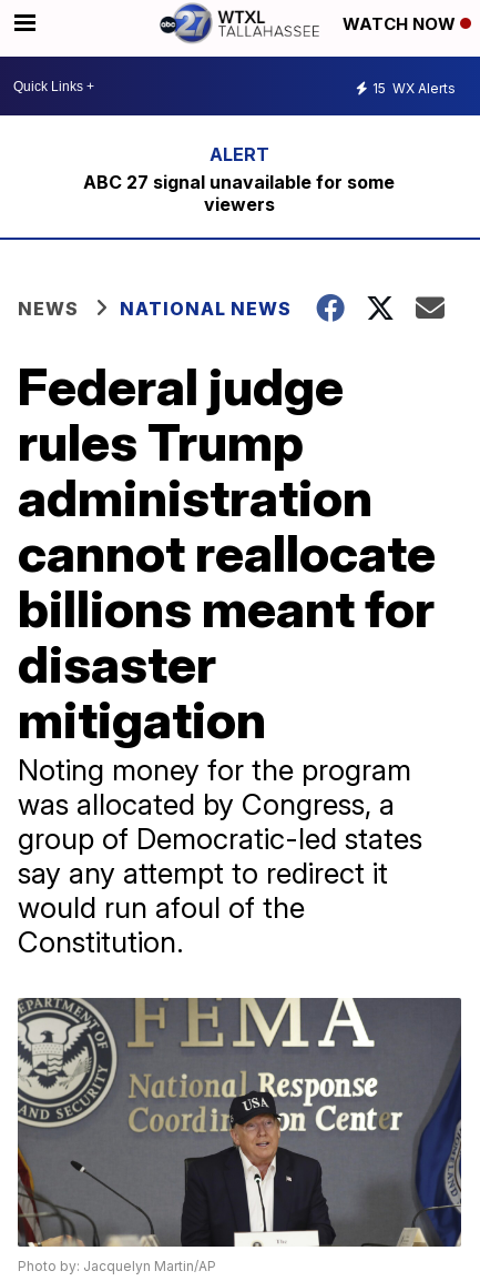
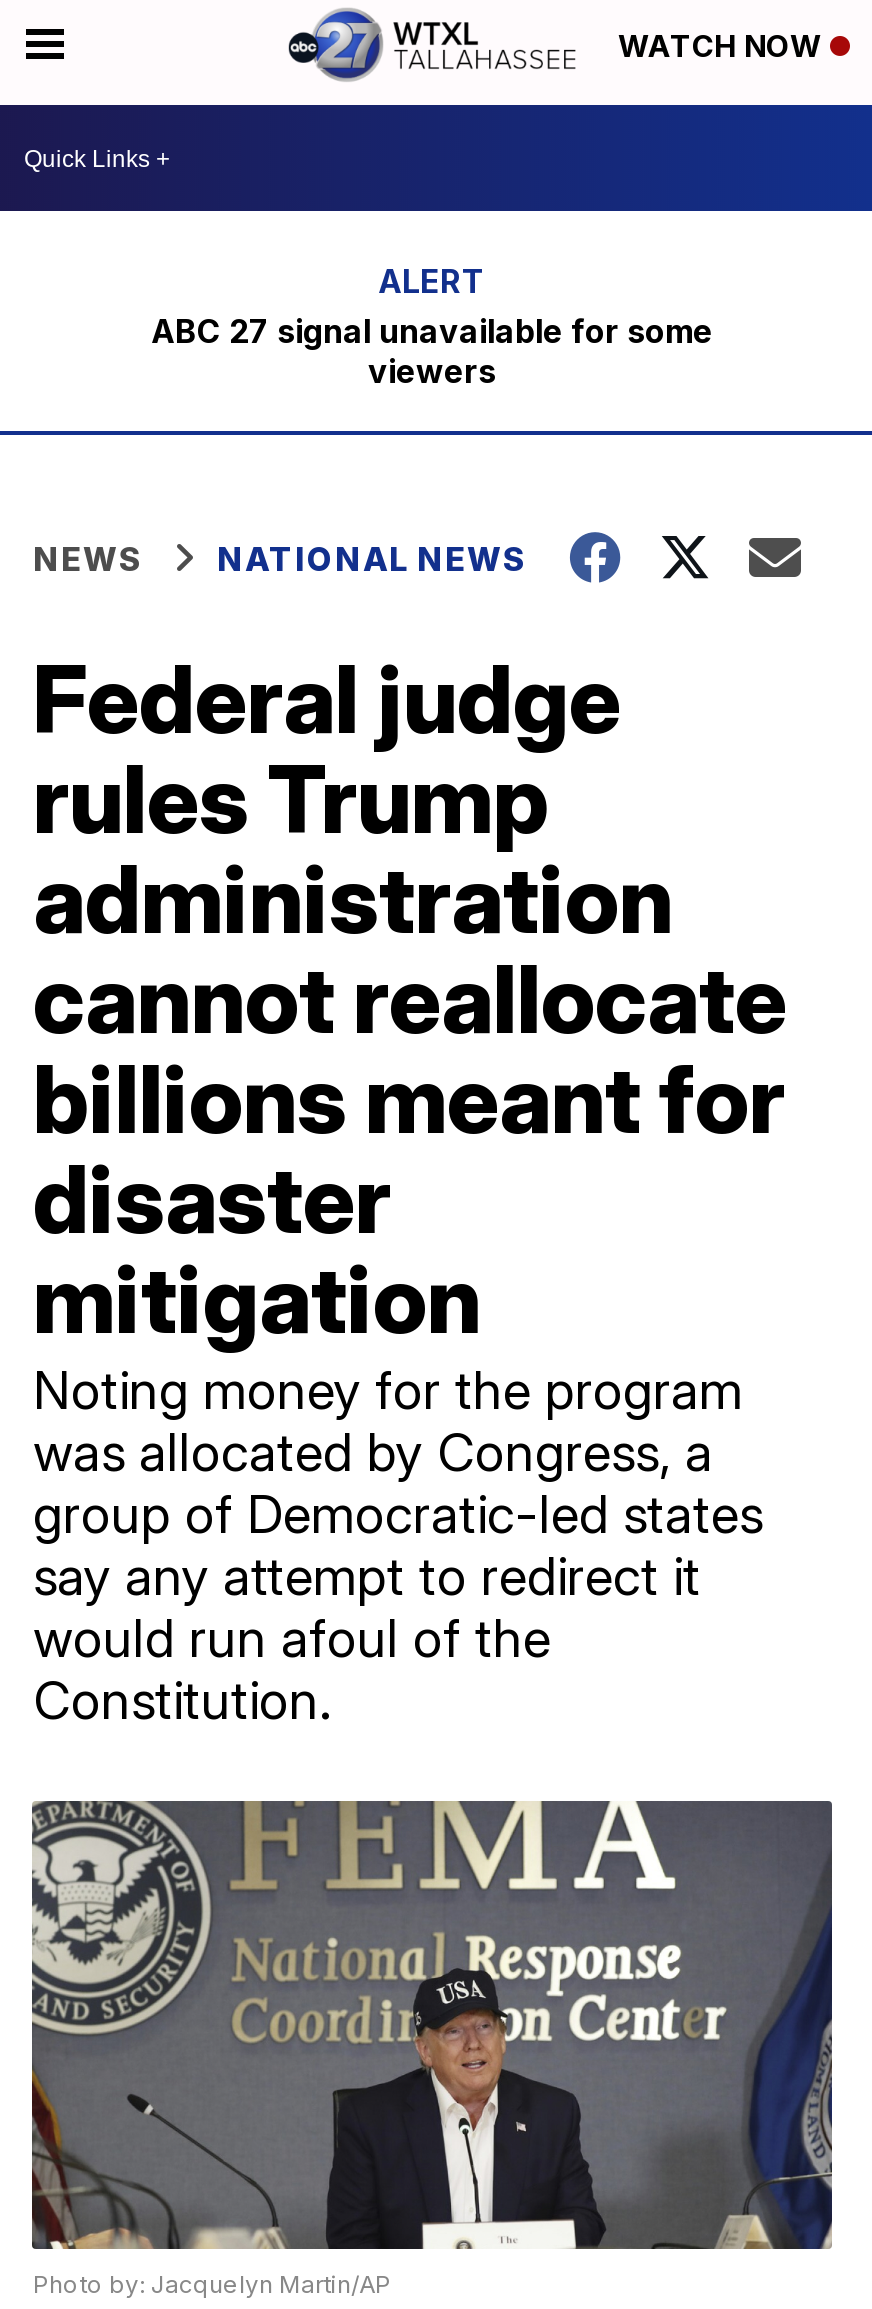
- 15 WX Alerts
